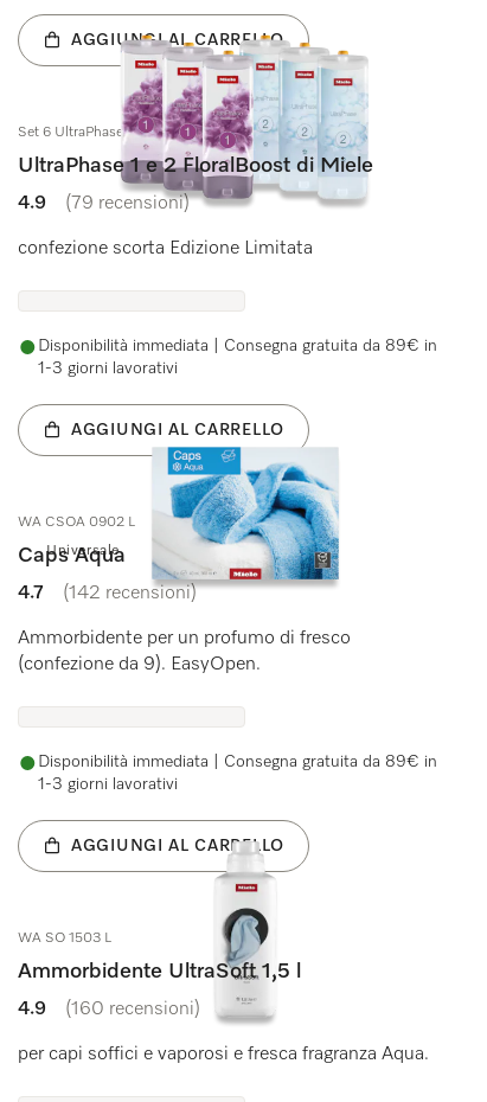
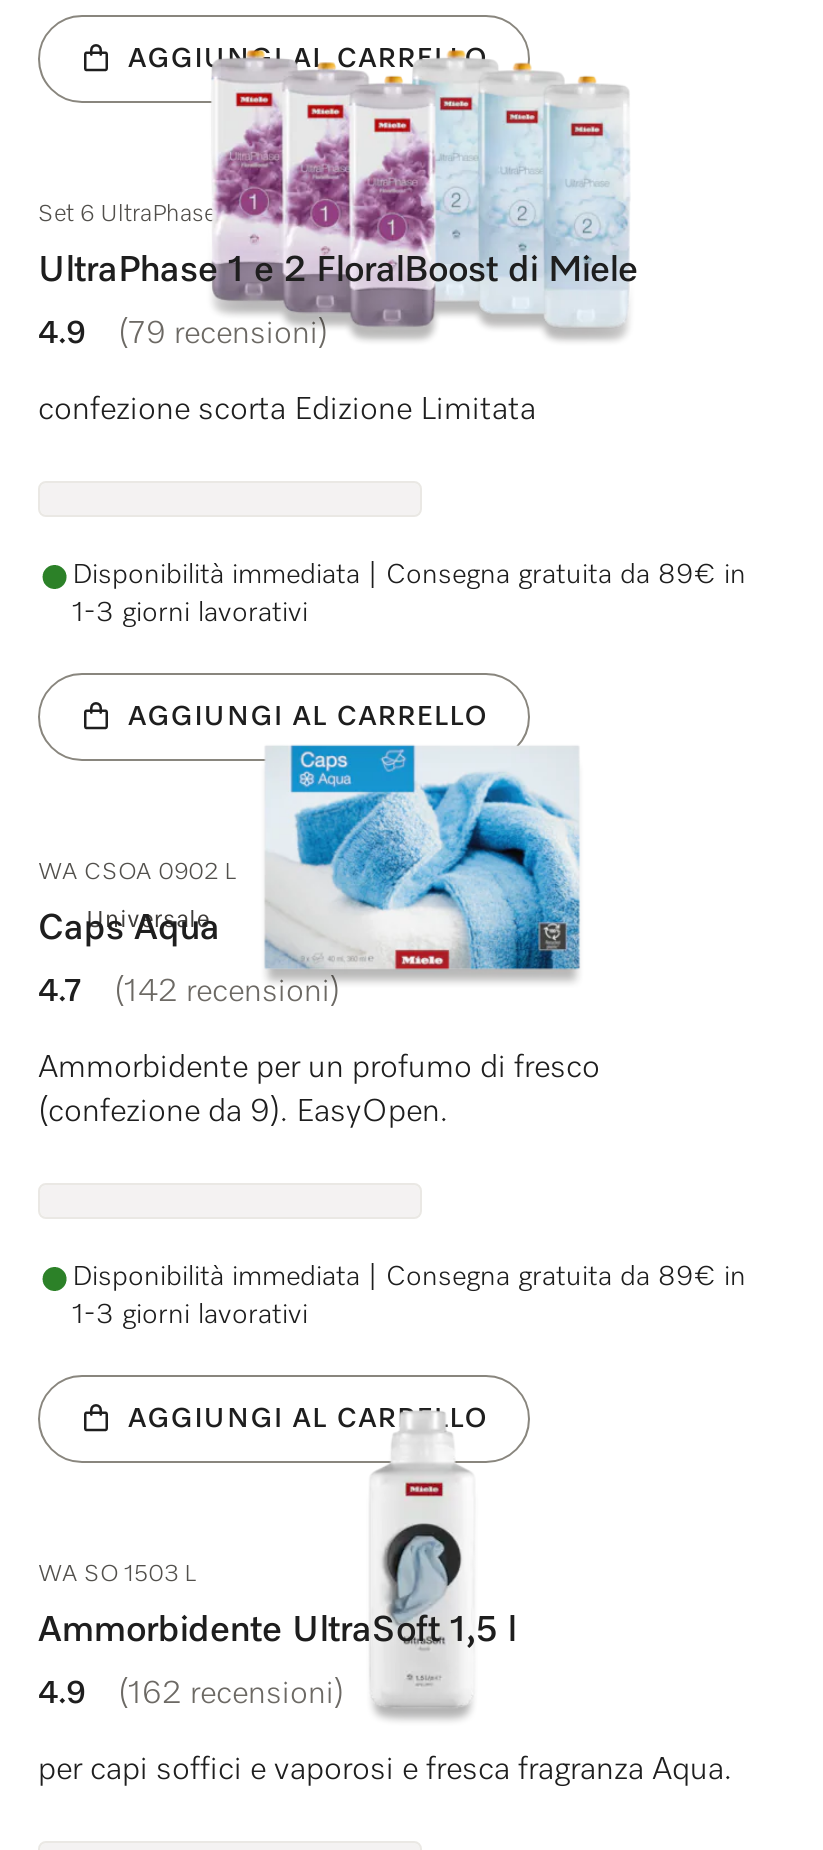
- 4.9 (160 recensioni)
+ 4.9 (162 recensioni)
